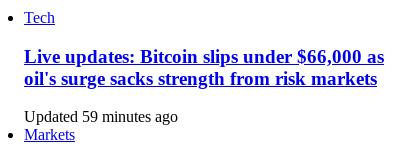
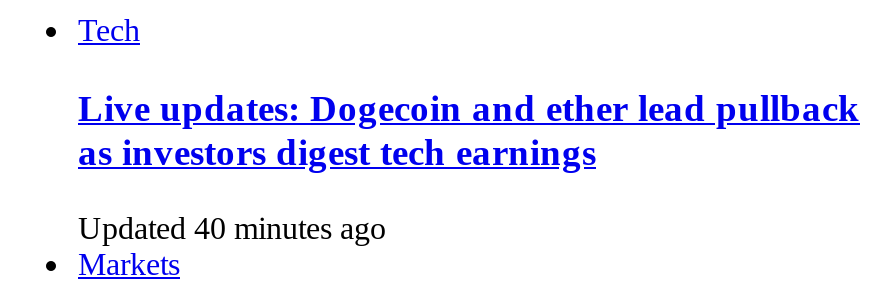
- Live updates: Bitcoin slips under $66,000 as
- oil's surge sacks strength from risk markets
+ Live updates: Dogecoin and ether lead pullback
+ as investors digest tech earnings

- Updated 59 minutes ago
+ Updated 40 minutes ago
